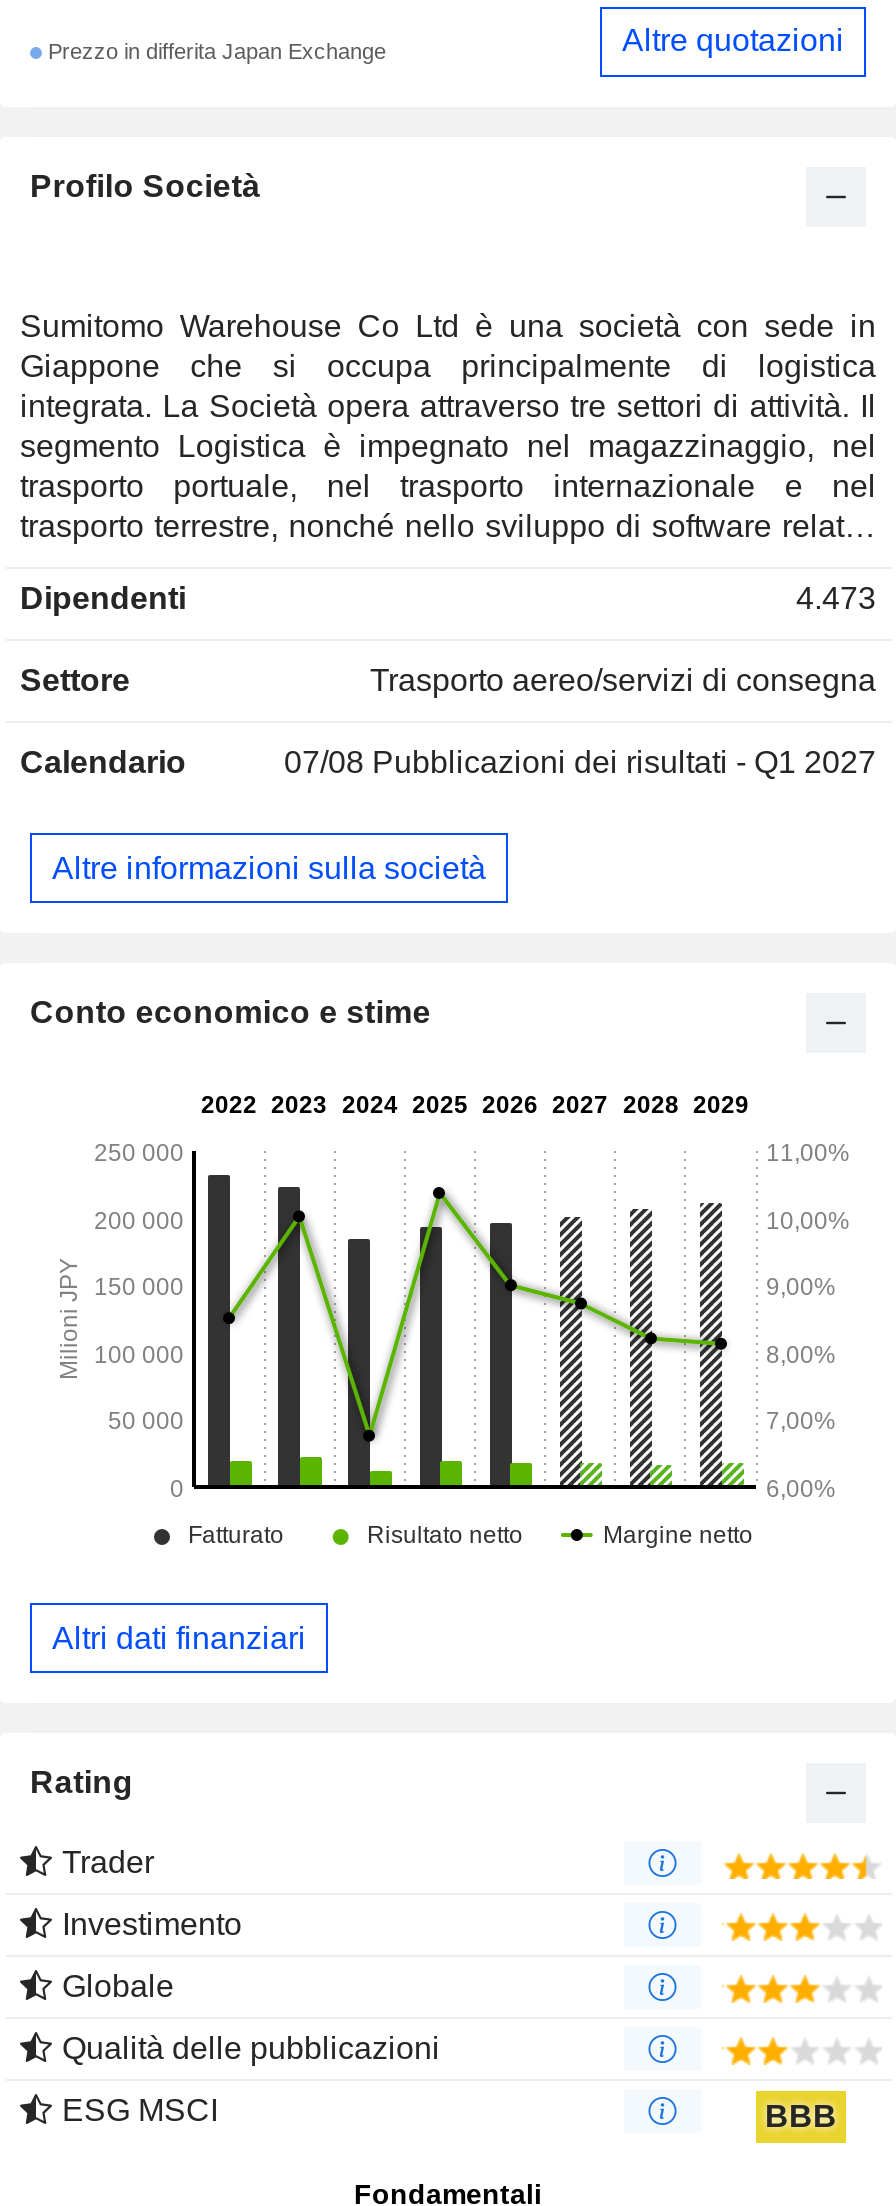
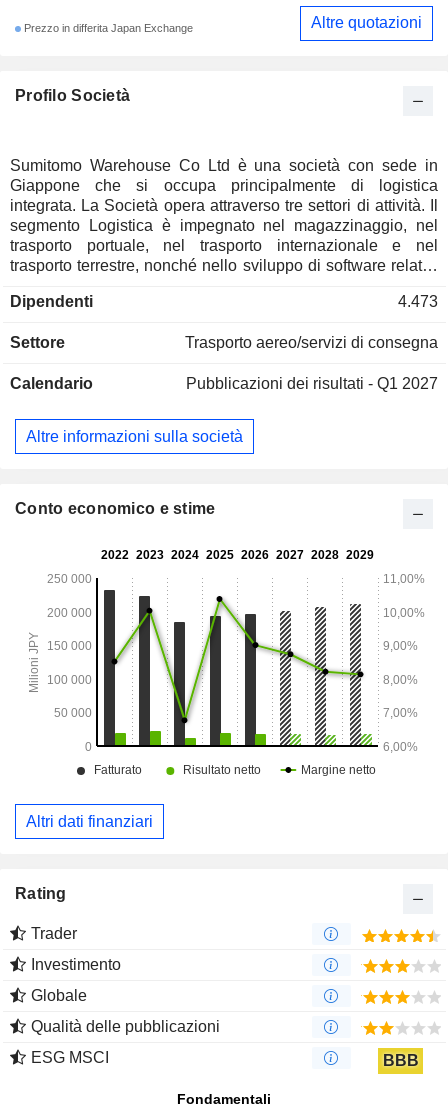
- 07/08 Pubblicazioni dei risultati - Q1 2027
+ Pubblicazioni dei risultati - Q1 2027
